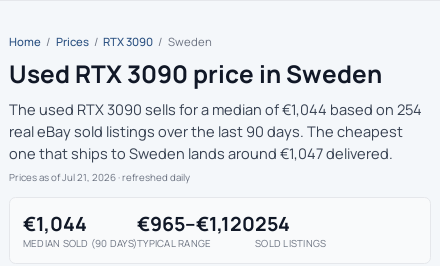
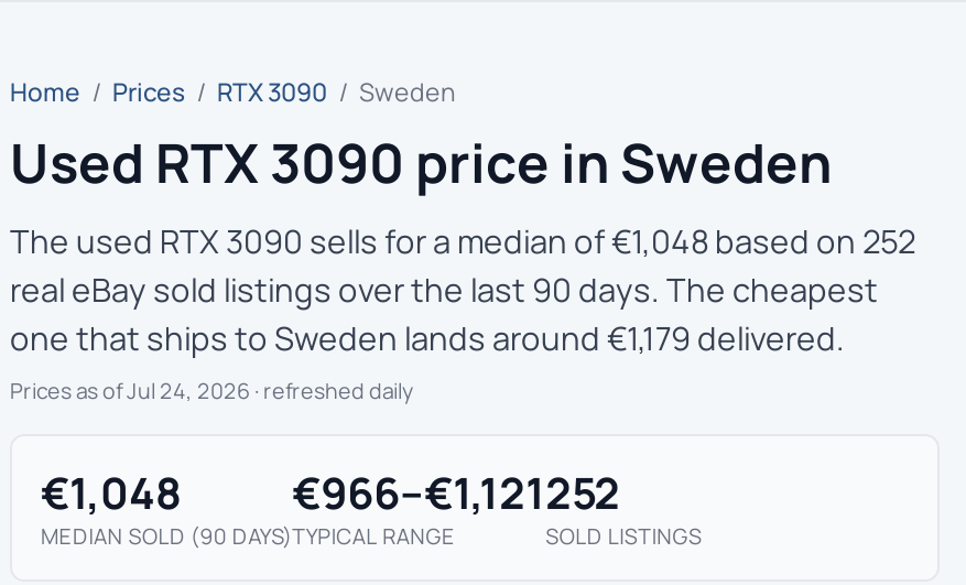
- The used RTX 3090 sells for a median of €1,044 based on 254
+ The used RTX 3090 sells for a median of €1,048 based on 252

- one that ships to Sweden lands around €1,047 delivered.
+ one that ships to Sweden lands around €1,179 delivered.

- Prices as of Jul 21, 2026 · refreshed daily
+ Prices as of Jul 24, 2026 · refreshed daily

- €1,044
+ €1,048

- €965–€1,120
+ €966–€1,121

- 254
+ 252
